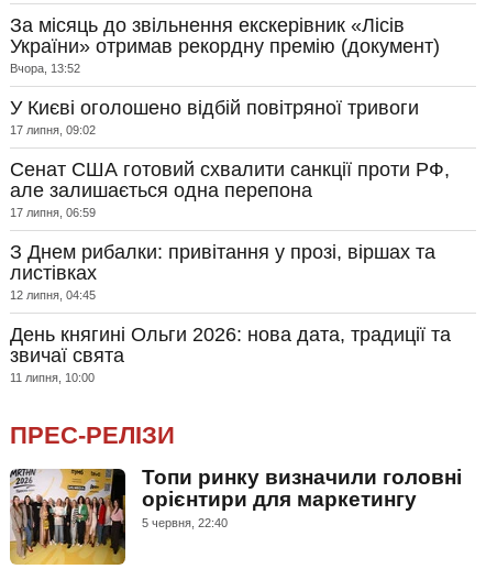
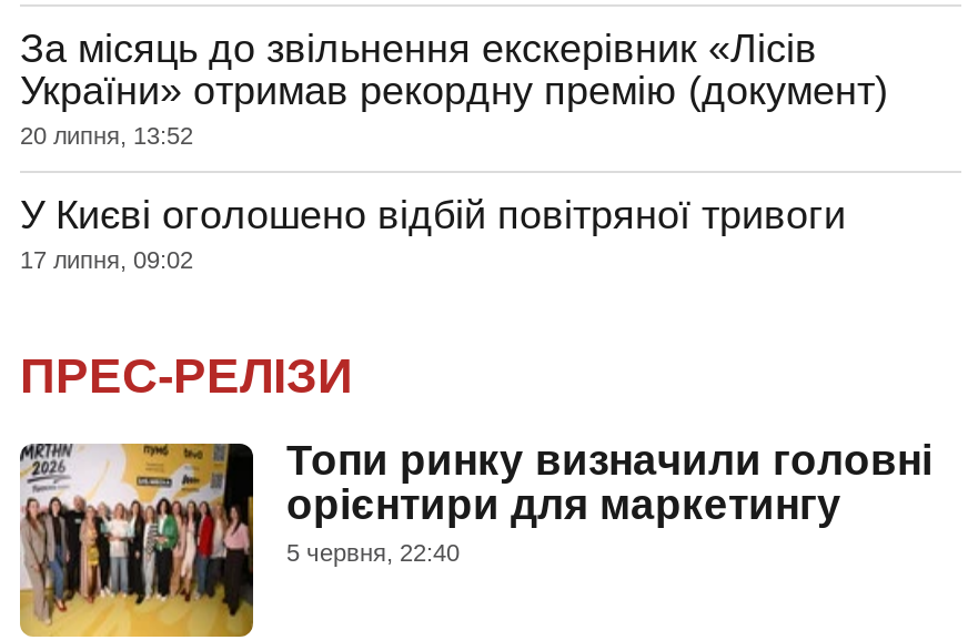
- Вчора, 13:52
+ 20 липня, 13:52

- Сенат США готовий схвалити санкції проти РФ,
- але залишається одна перепона
- 17 липня, 06:59
- З Днем рибалки: привітання у прозі, віршах та
- листівках
- 12 липня, 04:45
- День княгині Ольги 2026: нова дата, традиції та
- звичаї свята
- 11 липня, 10:00
